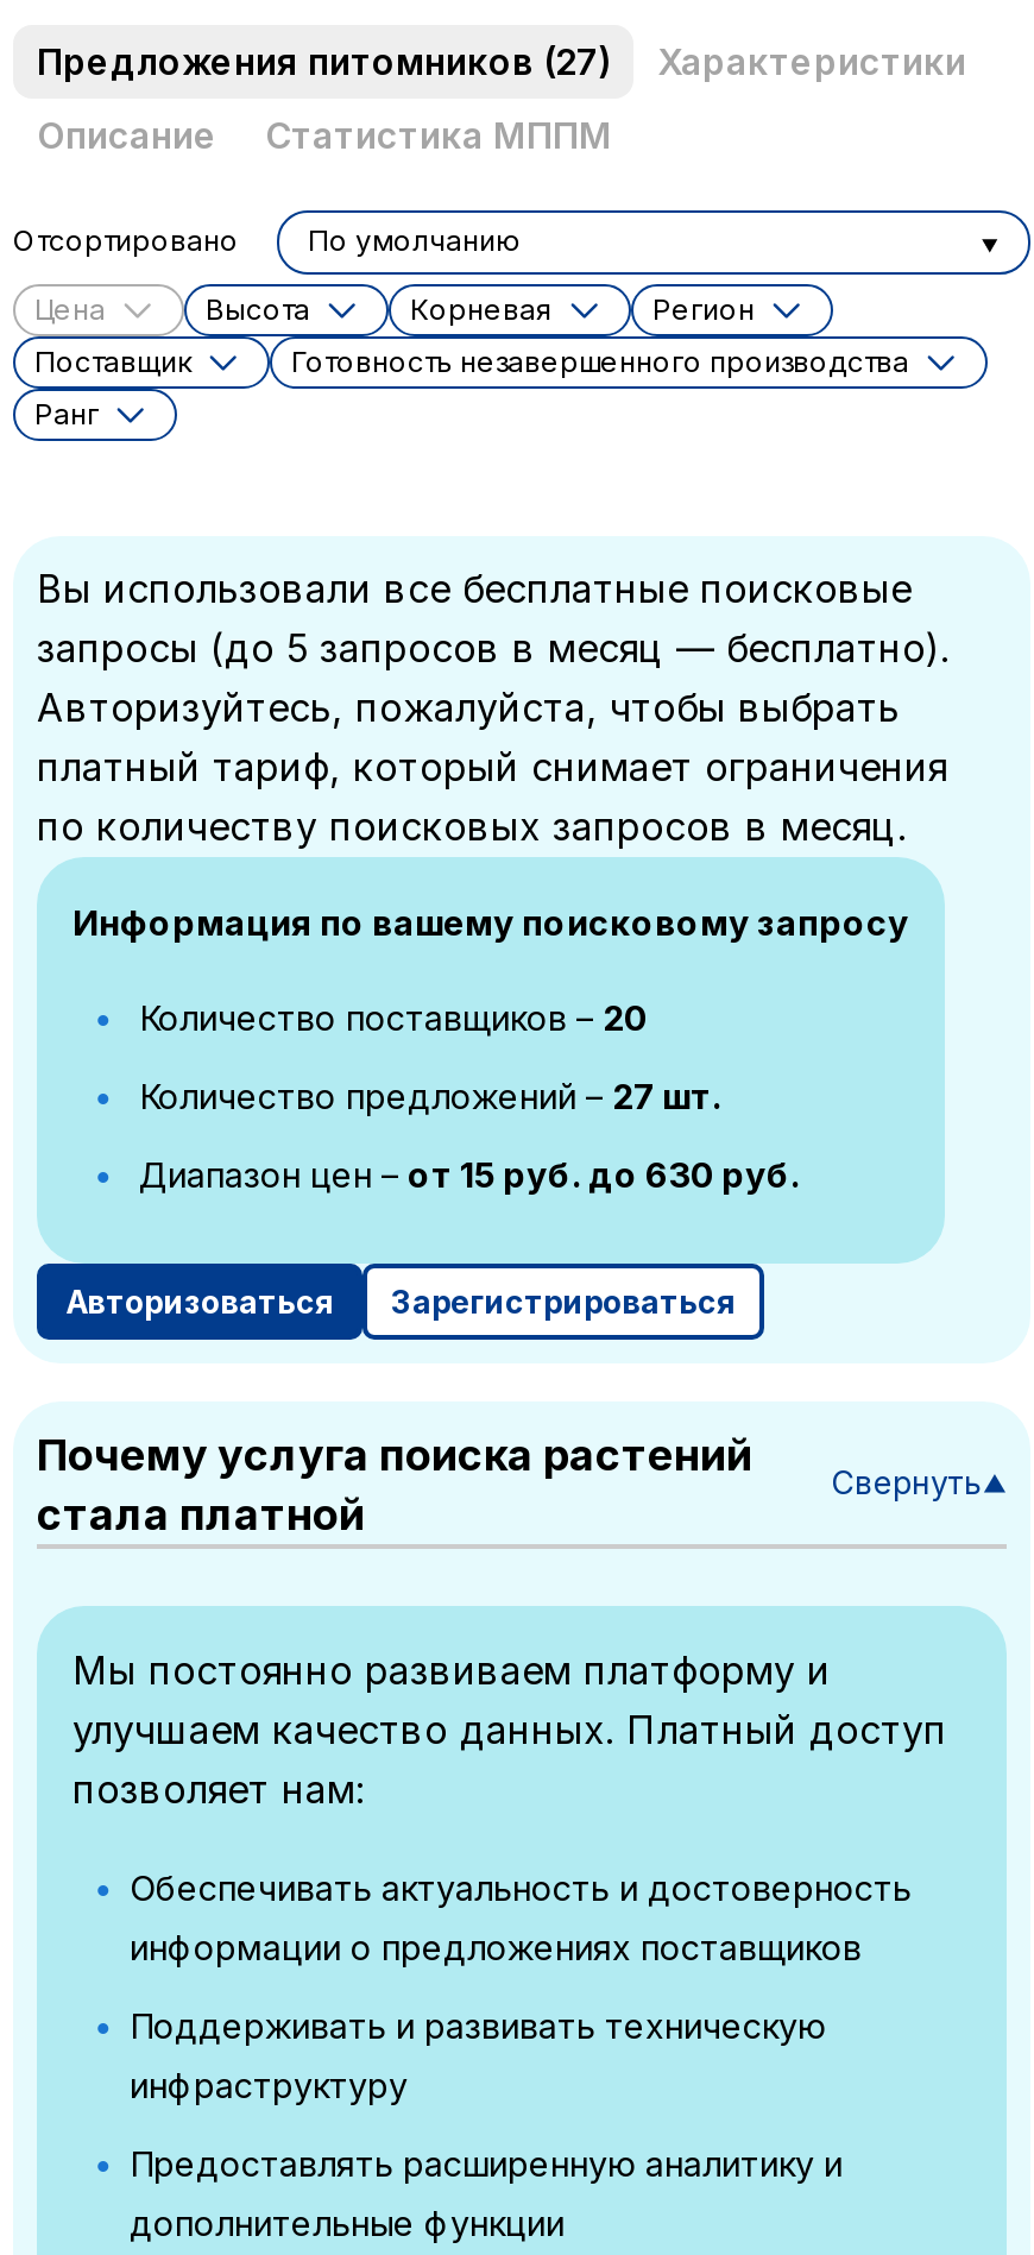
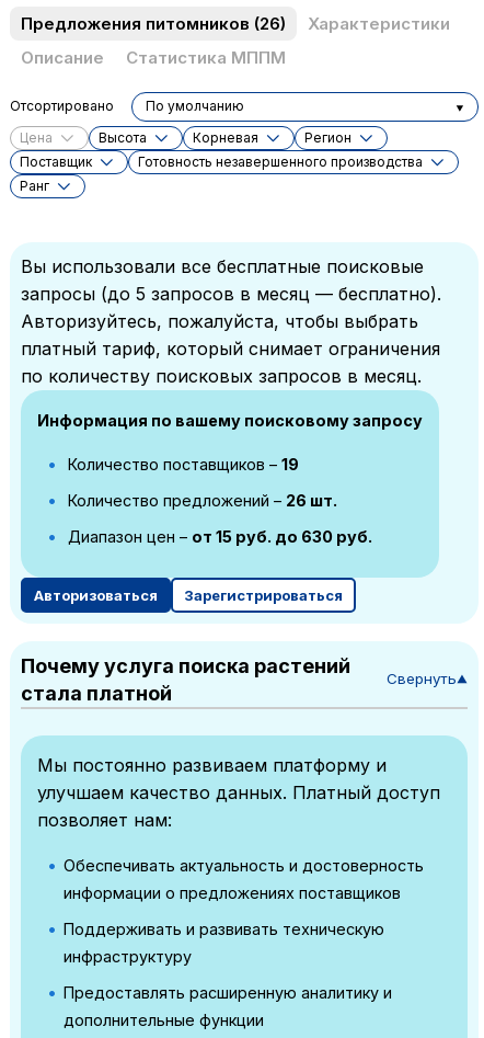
- Предложения питомников (27)
+ Предложения питомников (26)

- Количество поставщиков – 20
+ Количество поставщиков – 19

- Количество предложений – 27 шт.
+ Количество предложений – 26 шт.
